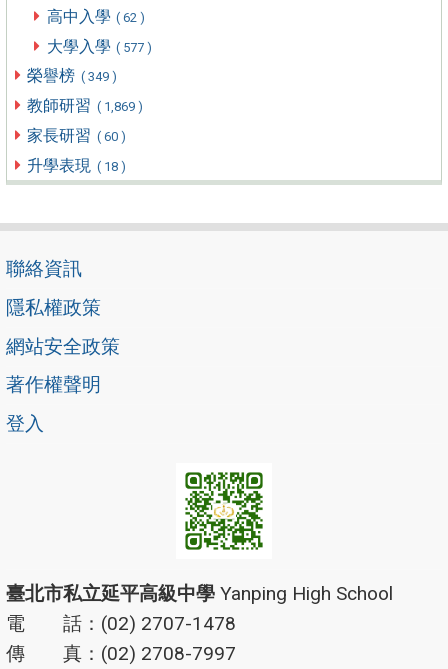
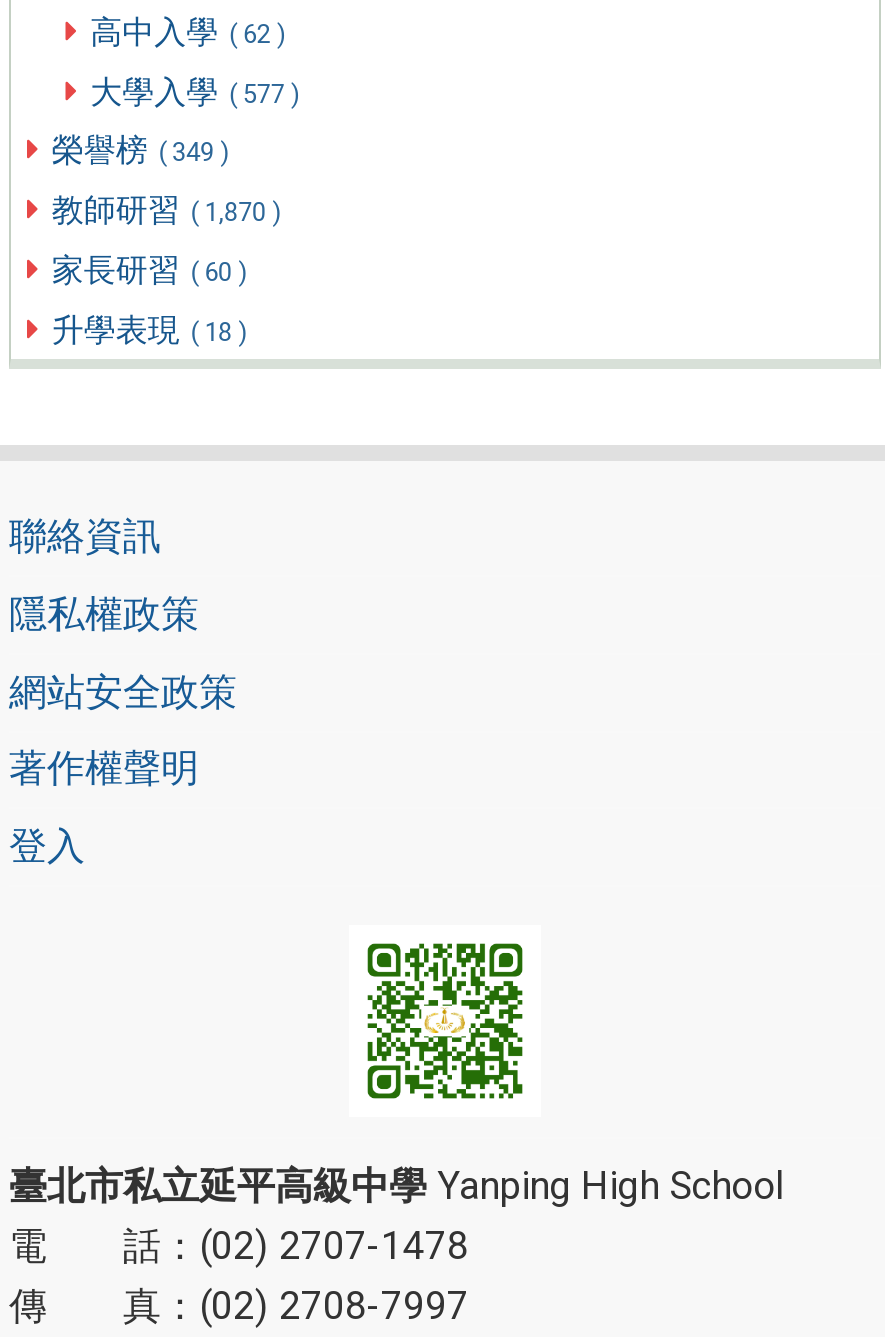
- 教師研習 ( 1,869 )
+ 教師研習 ( 1,870 )
